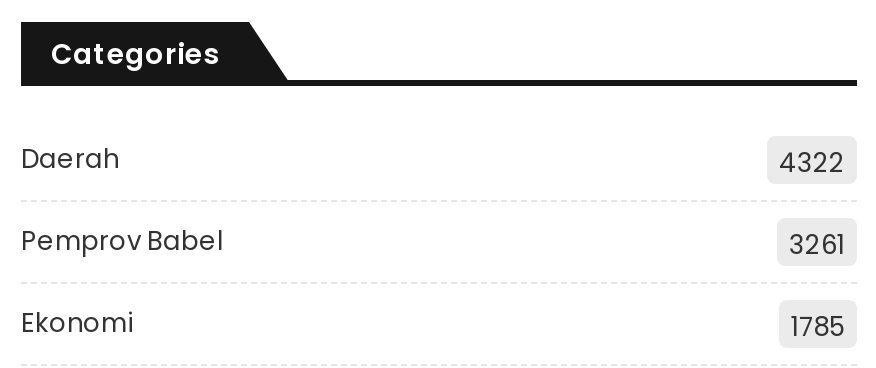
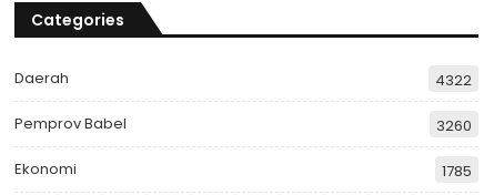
- 3261
+ 3260
